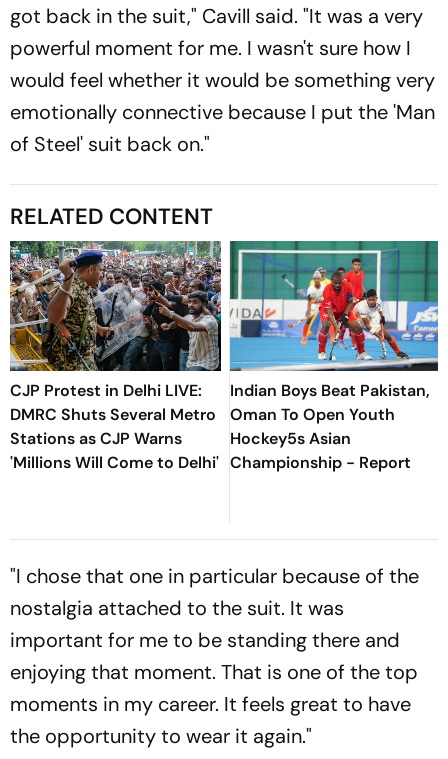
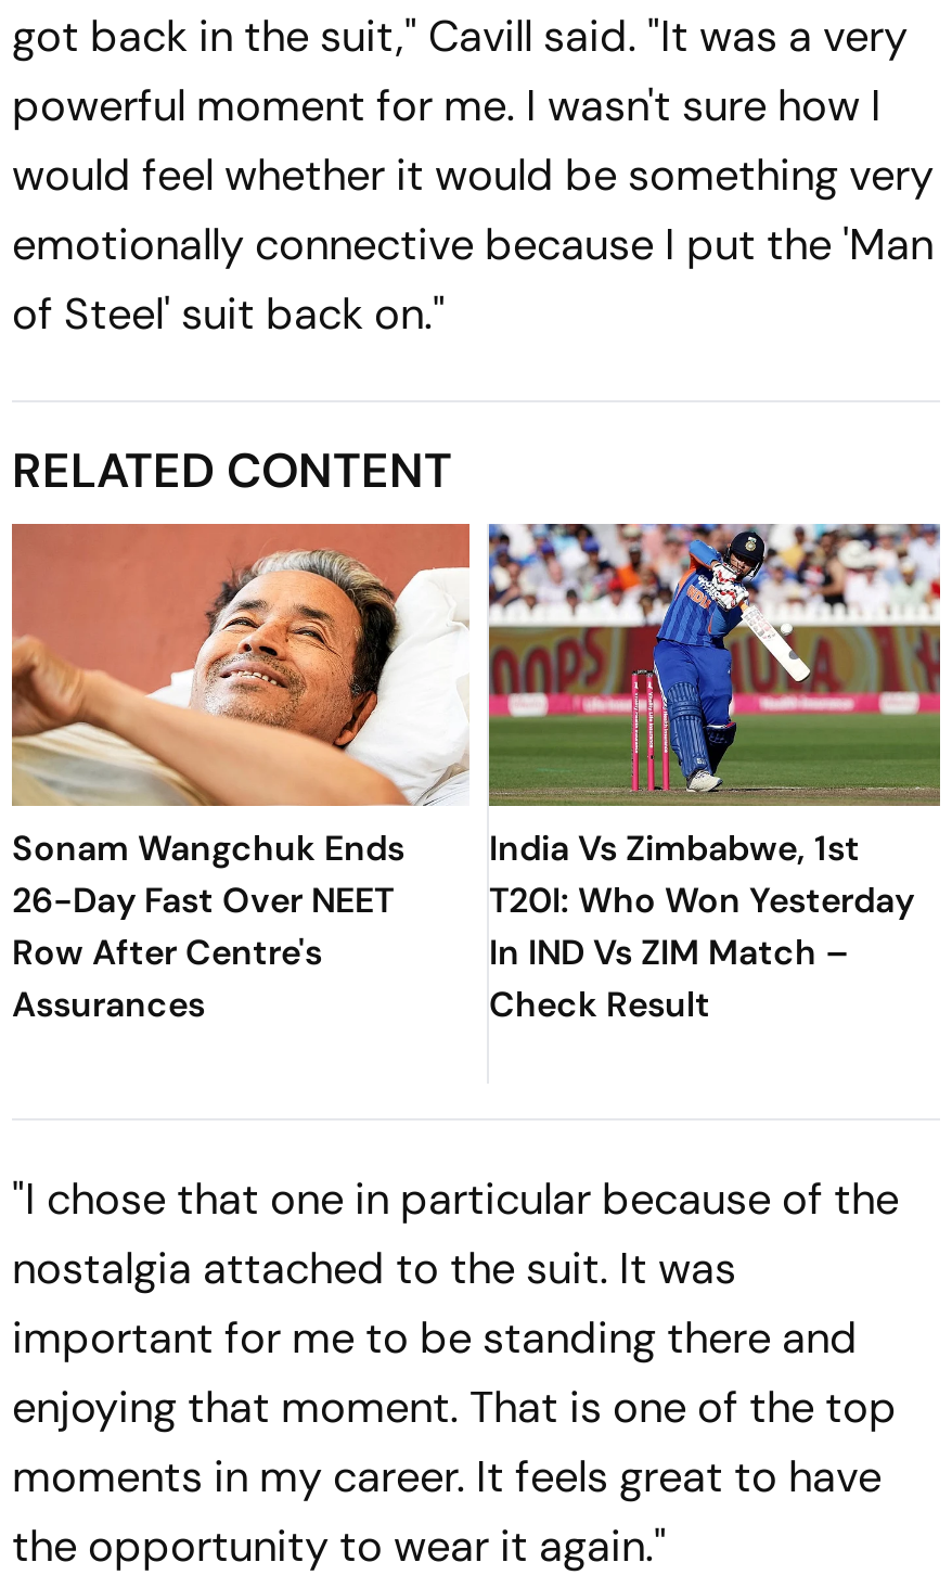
- [image]
- CJP Protest in Delhi LIVE:
- DMRC Shuts Several Metro
- Stations as CJP Warns
- 'Millions Will Come to Delhi'
+ [image]
+ Sonam Wangchuk Ends
+ 26-Day Fast Over NEET
+ Row After Centre's
+ Assurances

- [image]
- Indian Boys Beat Pakistan,
- Oman To Open Youth
- Hockey5s Asian
- Championship - Report
+ [image]
+ India Vs Zimbabwe, 1st
+ T20I: Who Won Yesterday
+ In IND Vs ZIM Match –
+ Check Result
